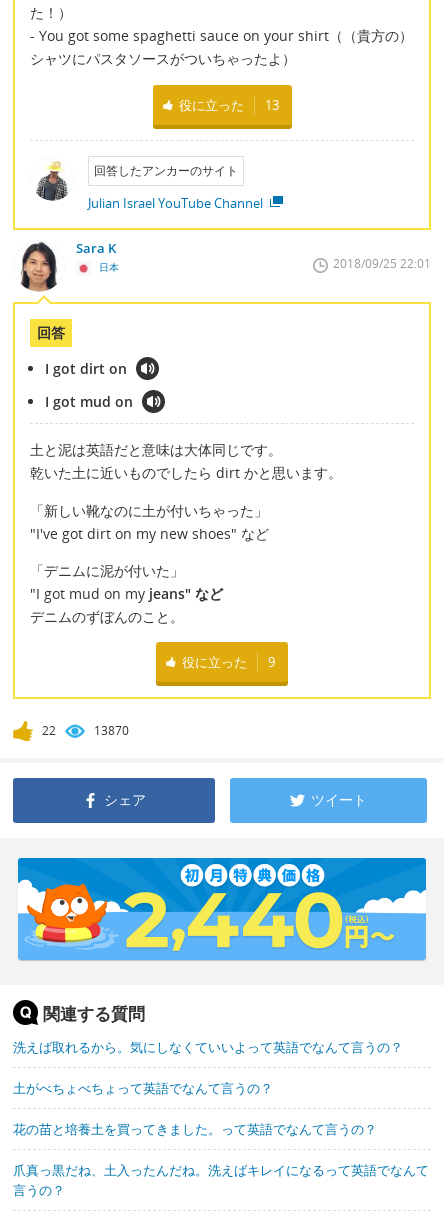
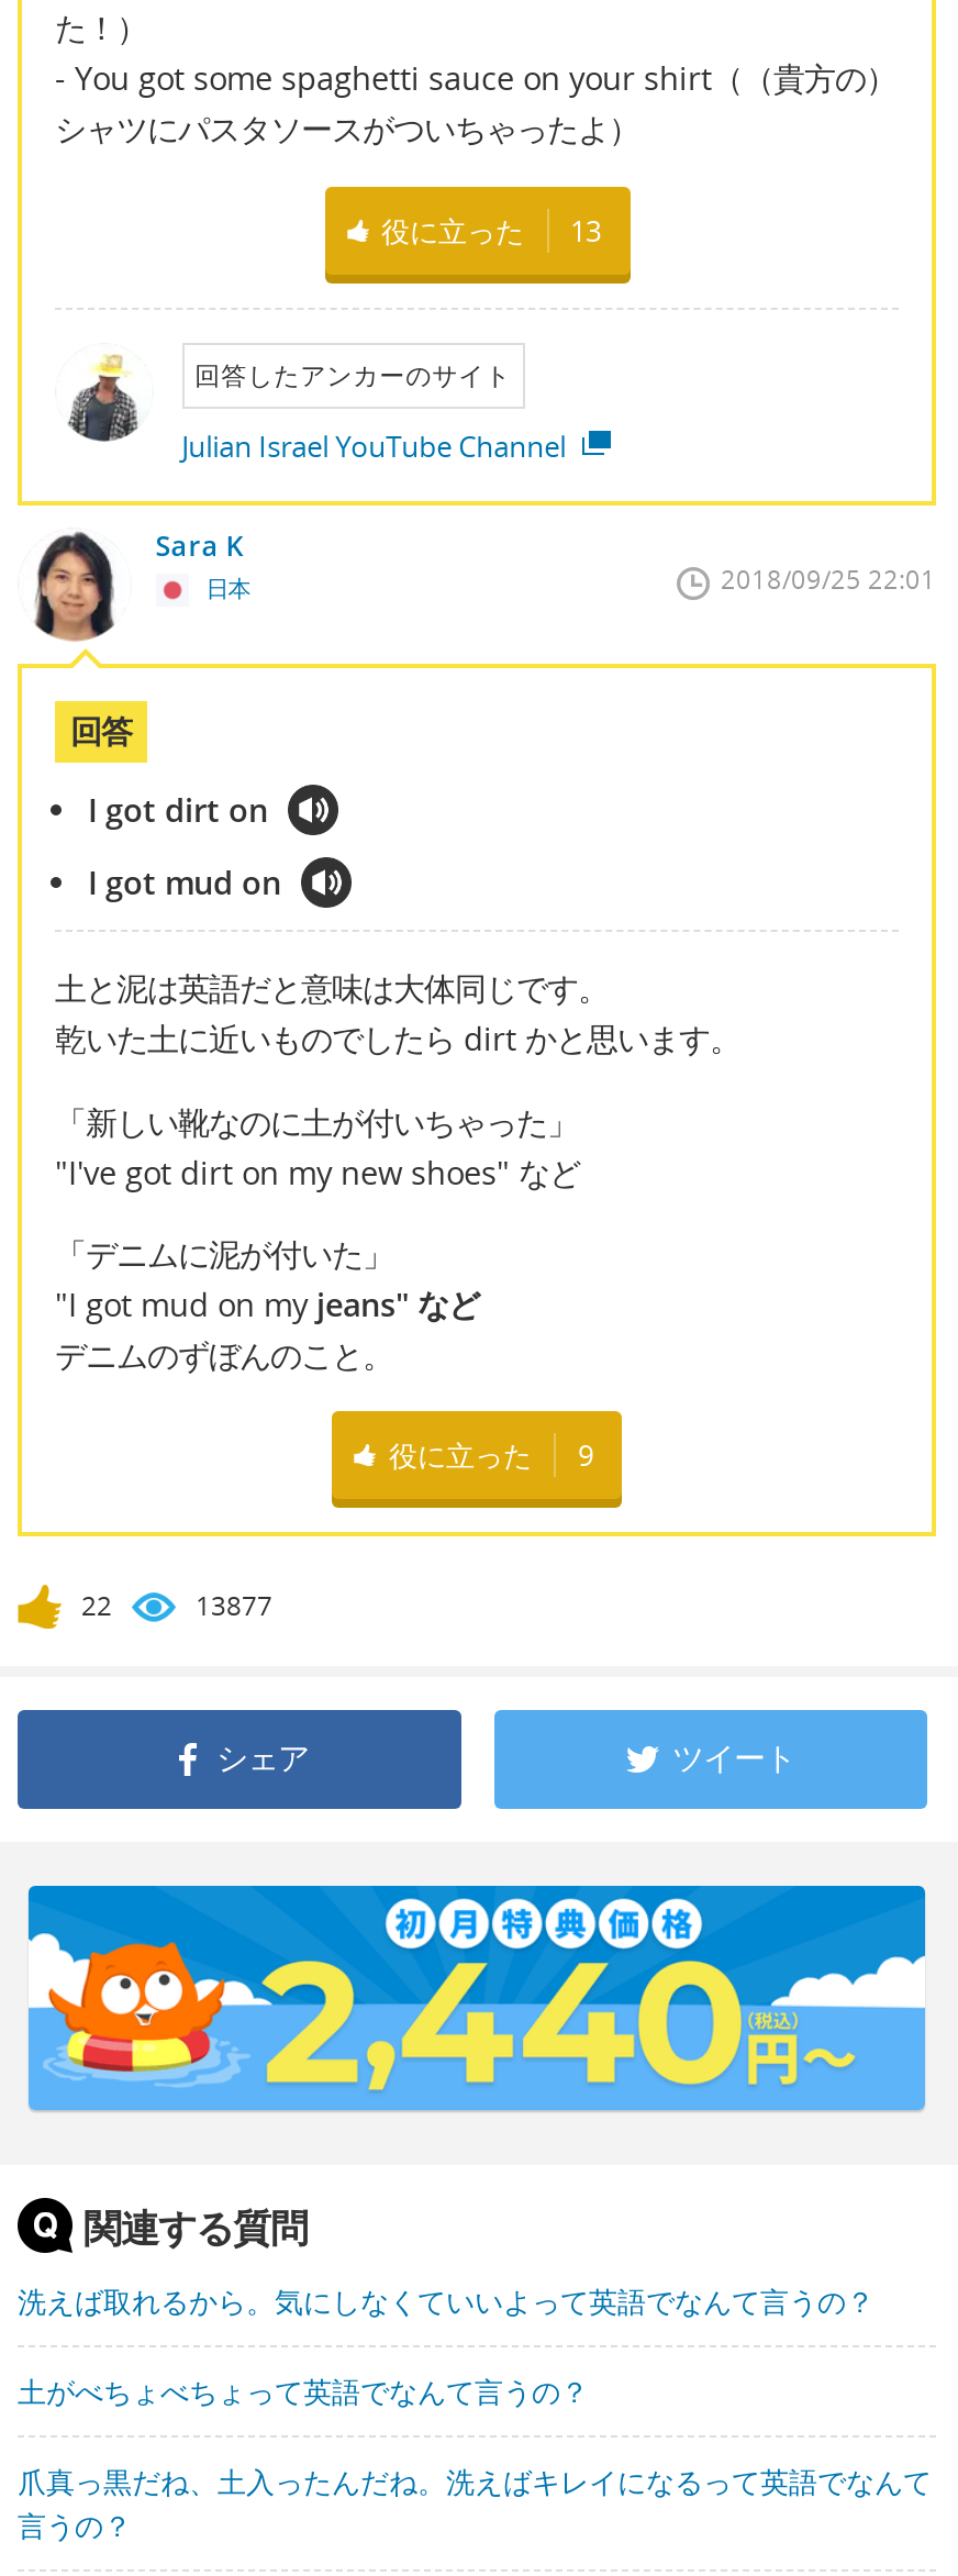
- 13870
+ 13877

- 花の苗と培養土を買ってきました。って英語でなんて言うの？
